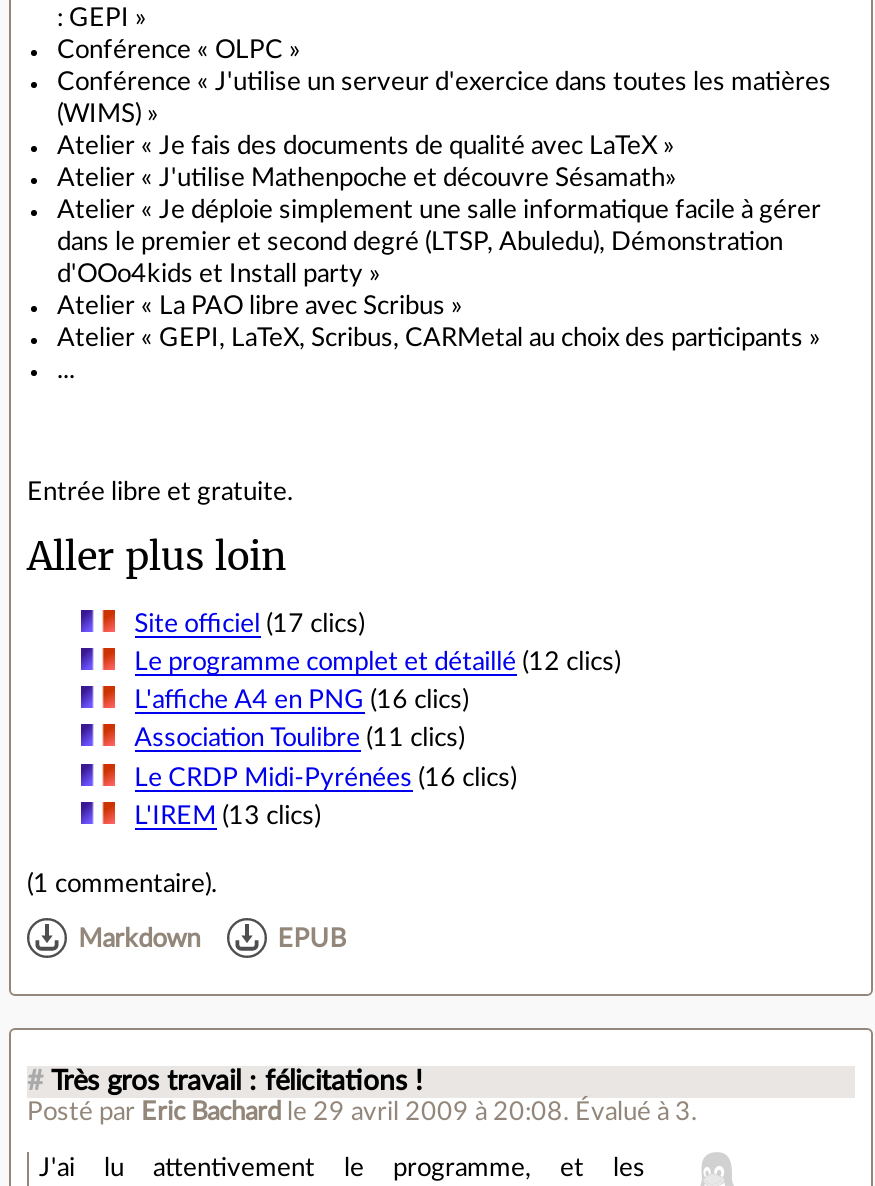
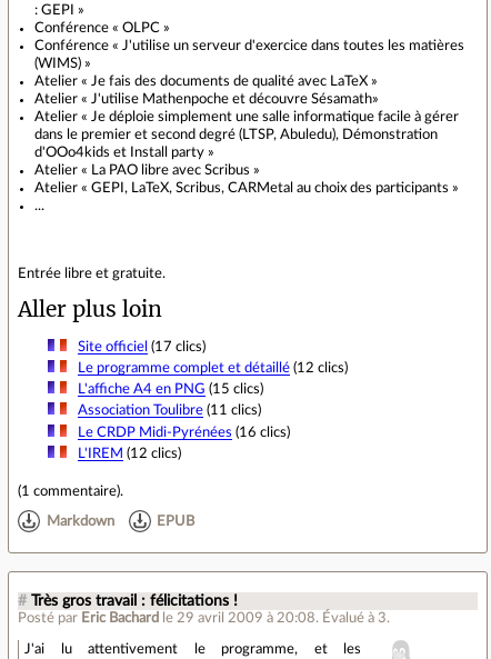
- L'affiche A4 en PNG (16 clics)
+ L'affiche A4 en PNG (15 clics)

- L'IREM (13 clics)
+ L'IREM (12 clics)
